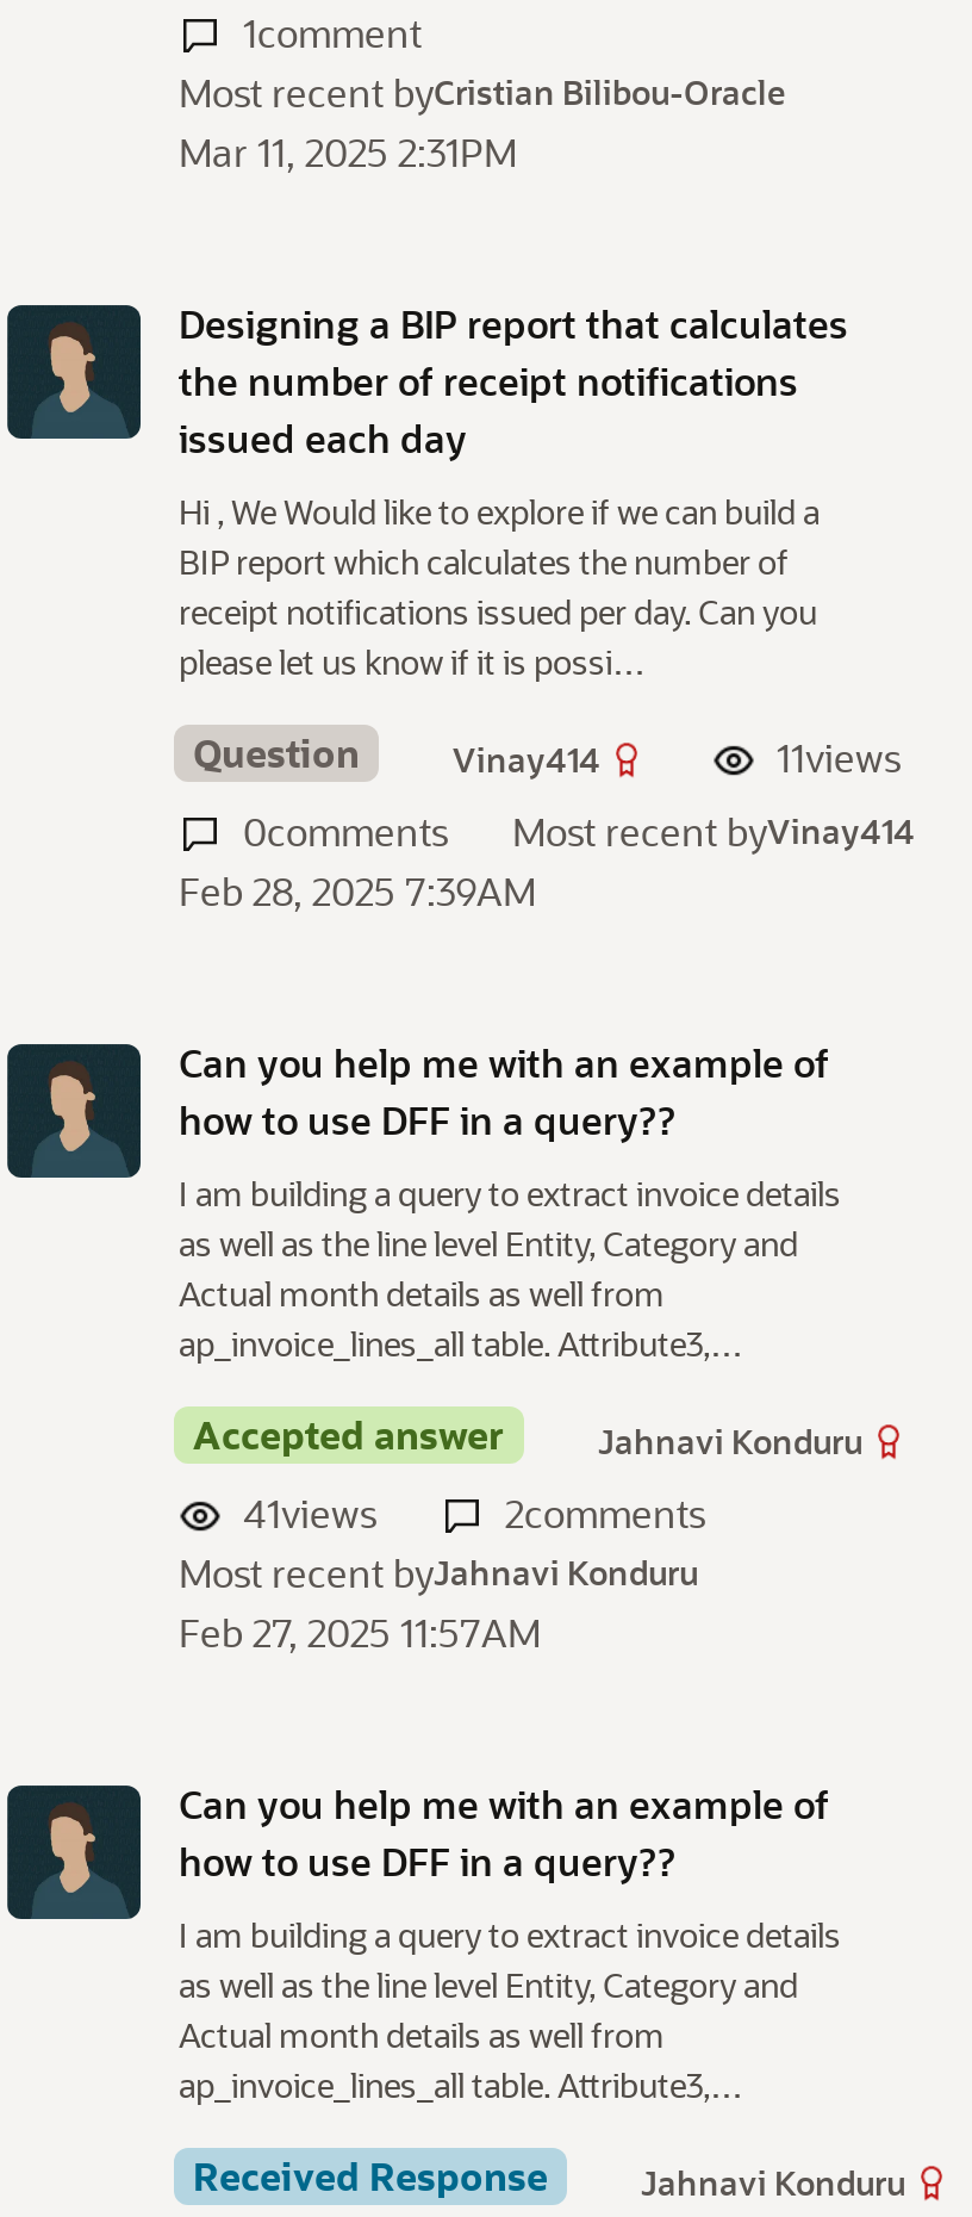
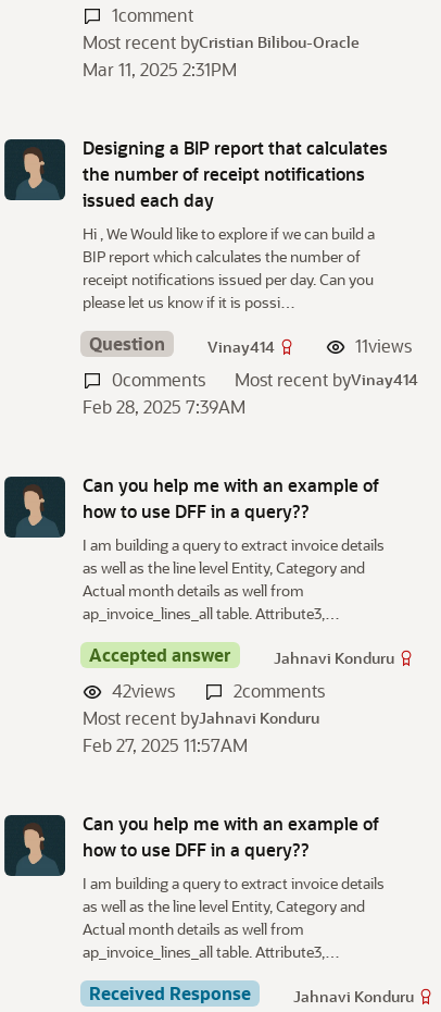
- 41views
+ 42views
